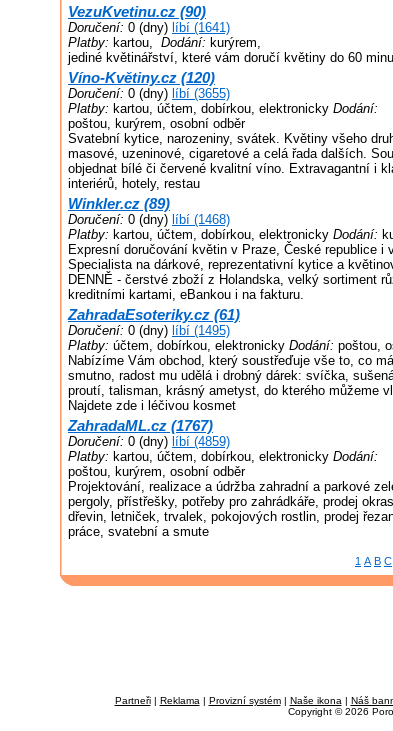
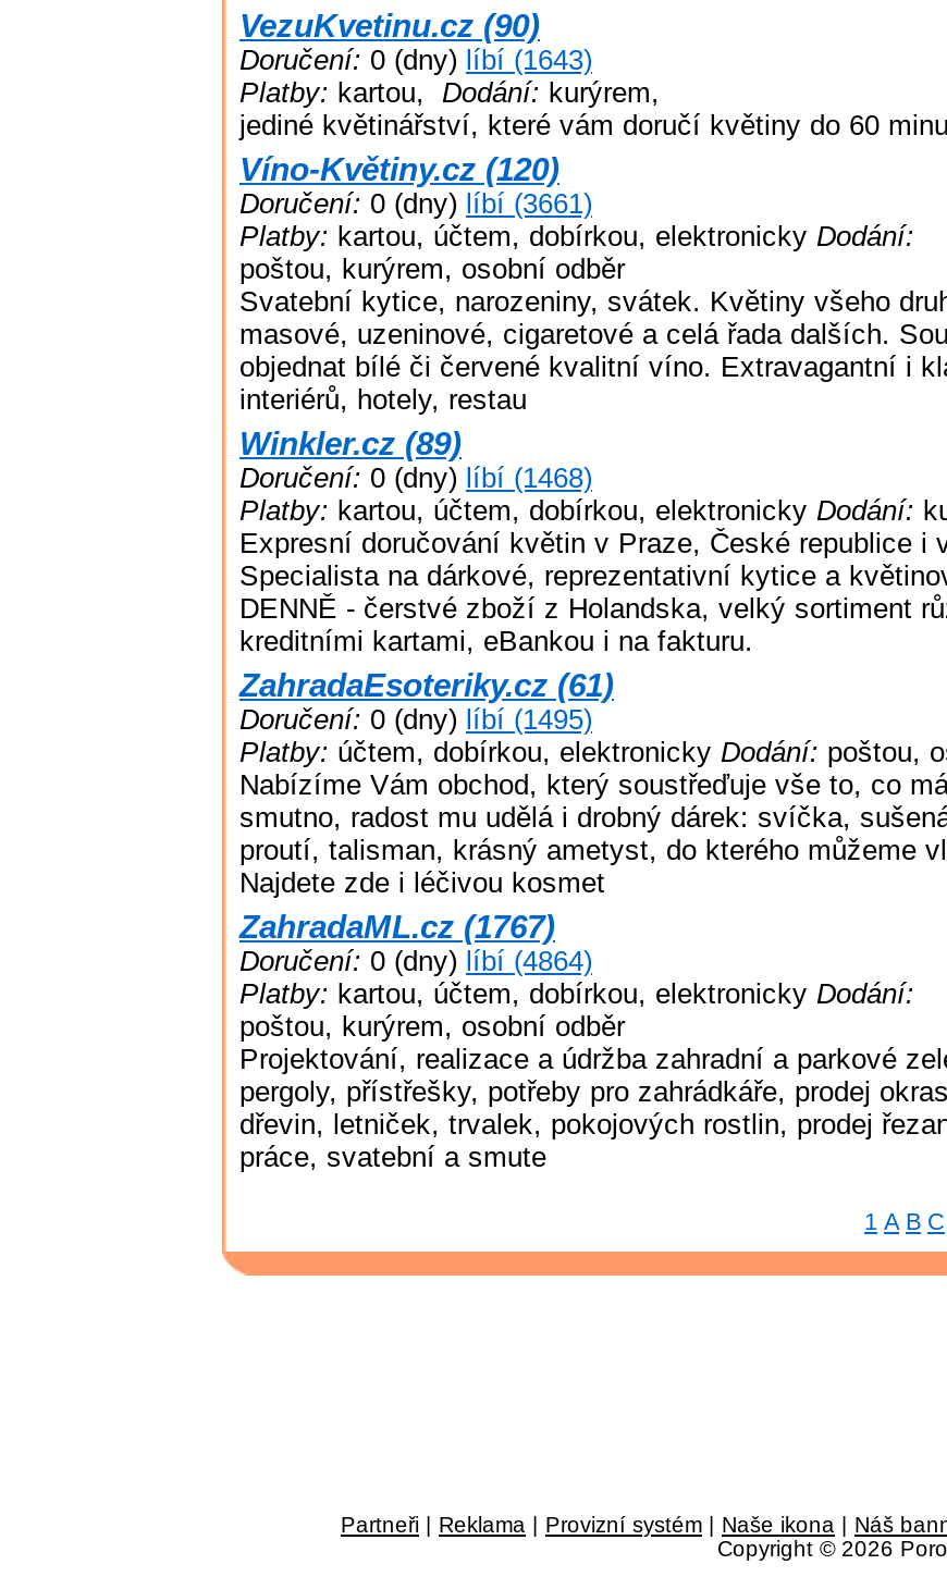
- Doručení: 0 (dny) líbí (1641)
+ Doručení: 0 (dny) líbí (1643)

- Doručení: 0 (dny) líbí (3655)
+ Doručení: 0 (dny) líbí (3661)

- Doručení: 0 (dny) líbí (4859)
+ Doručení: 0 (dny) líbí (4864)
